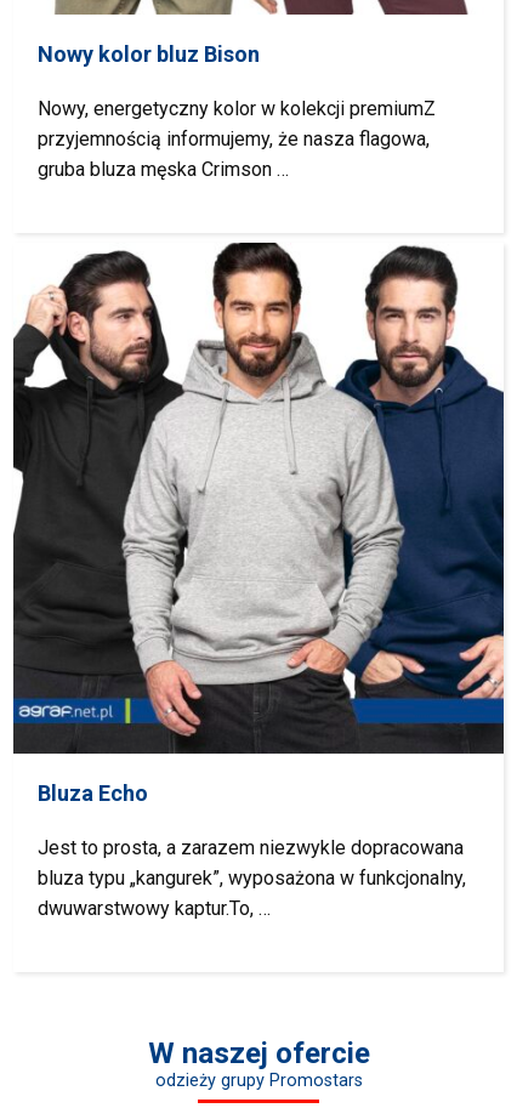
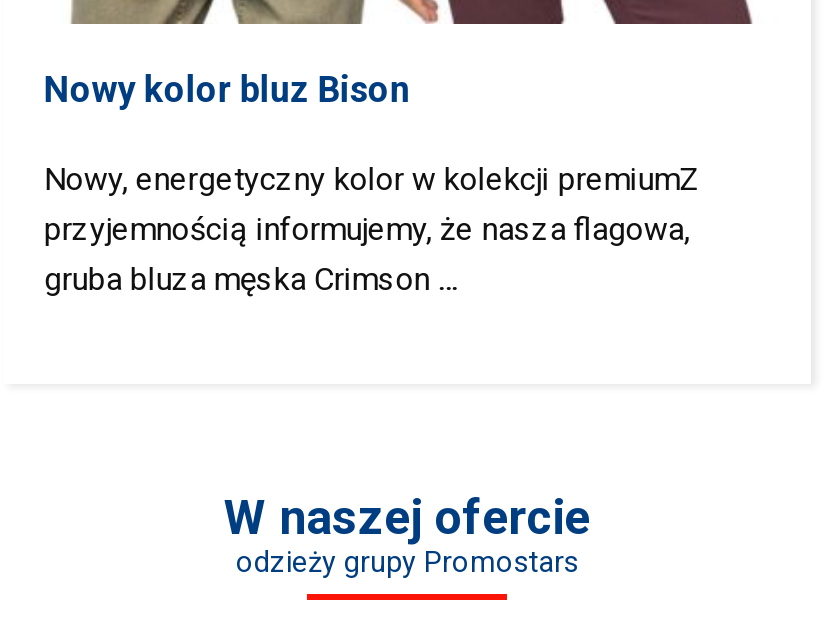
- [image]
- Bluza Echo
- Jest to prosta, a zarazem niezwykle dopracowana
- bluza typu „kangurek”, wyposażona w funkcjonalny,
- dwuwarstwowy kaptur.To, …
